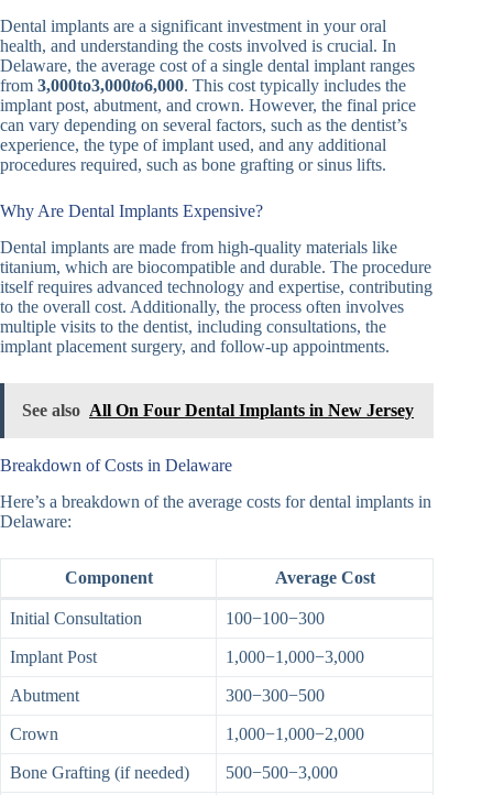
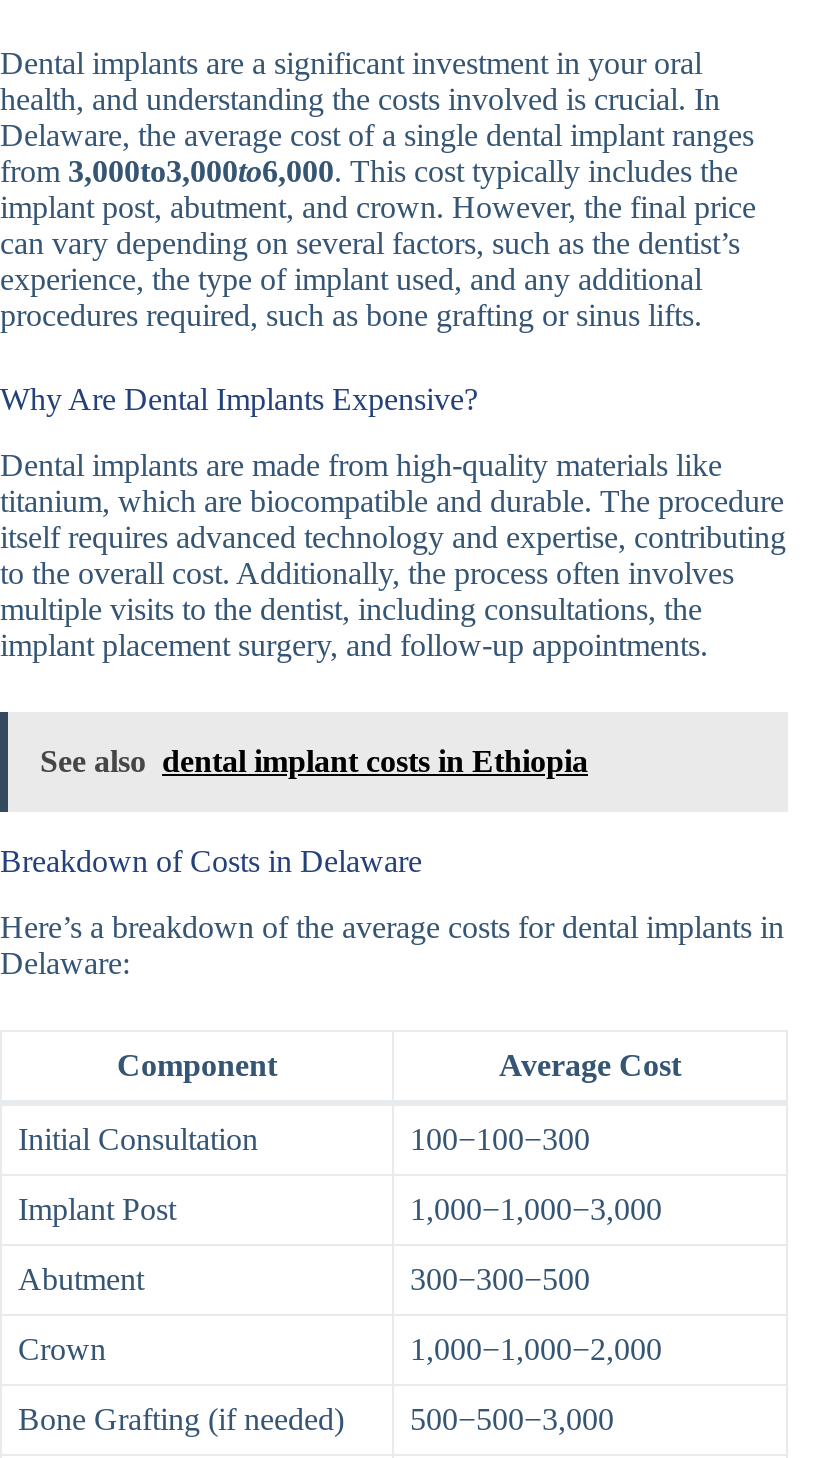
- See also All On Four Dental Implants in New Jersey
+ See also dental implant costs in Ethiopia
